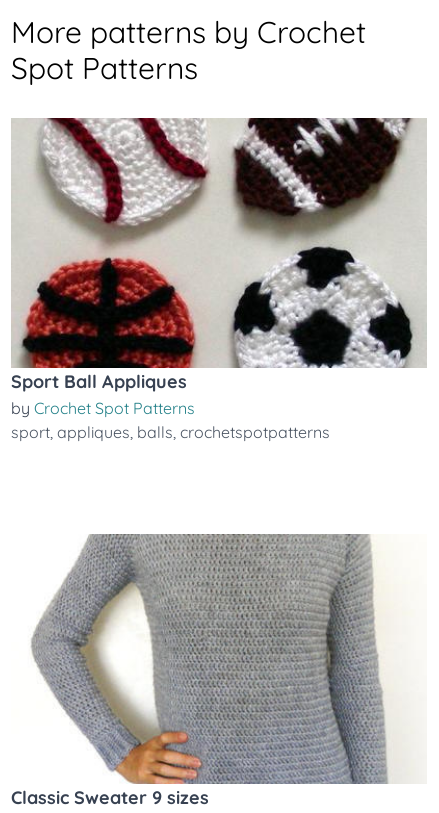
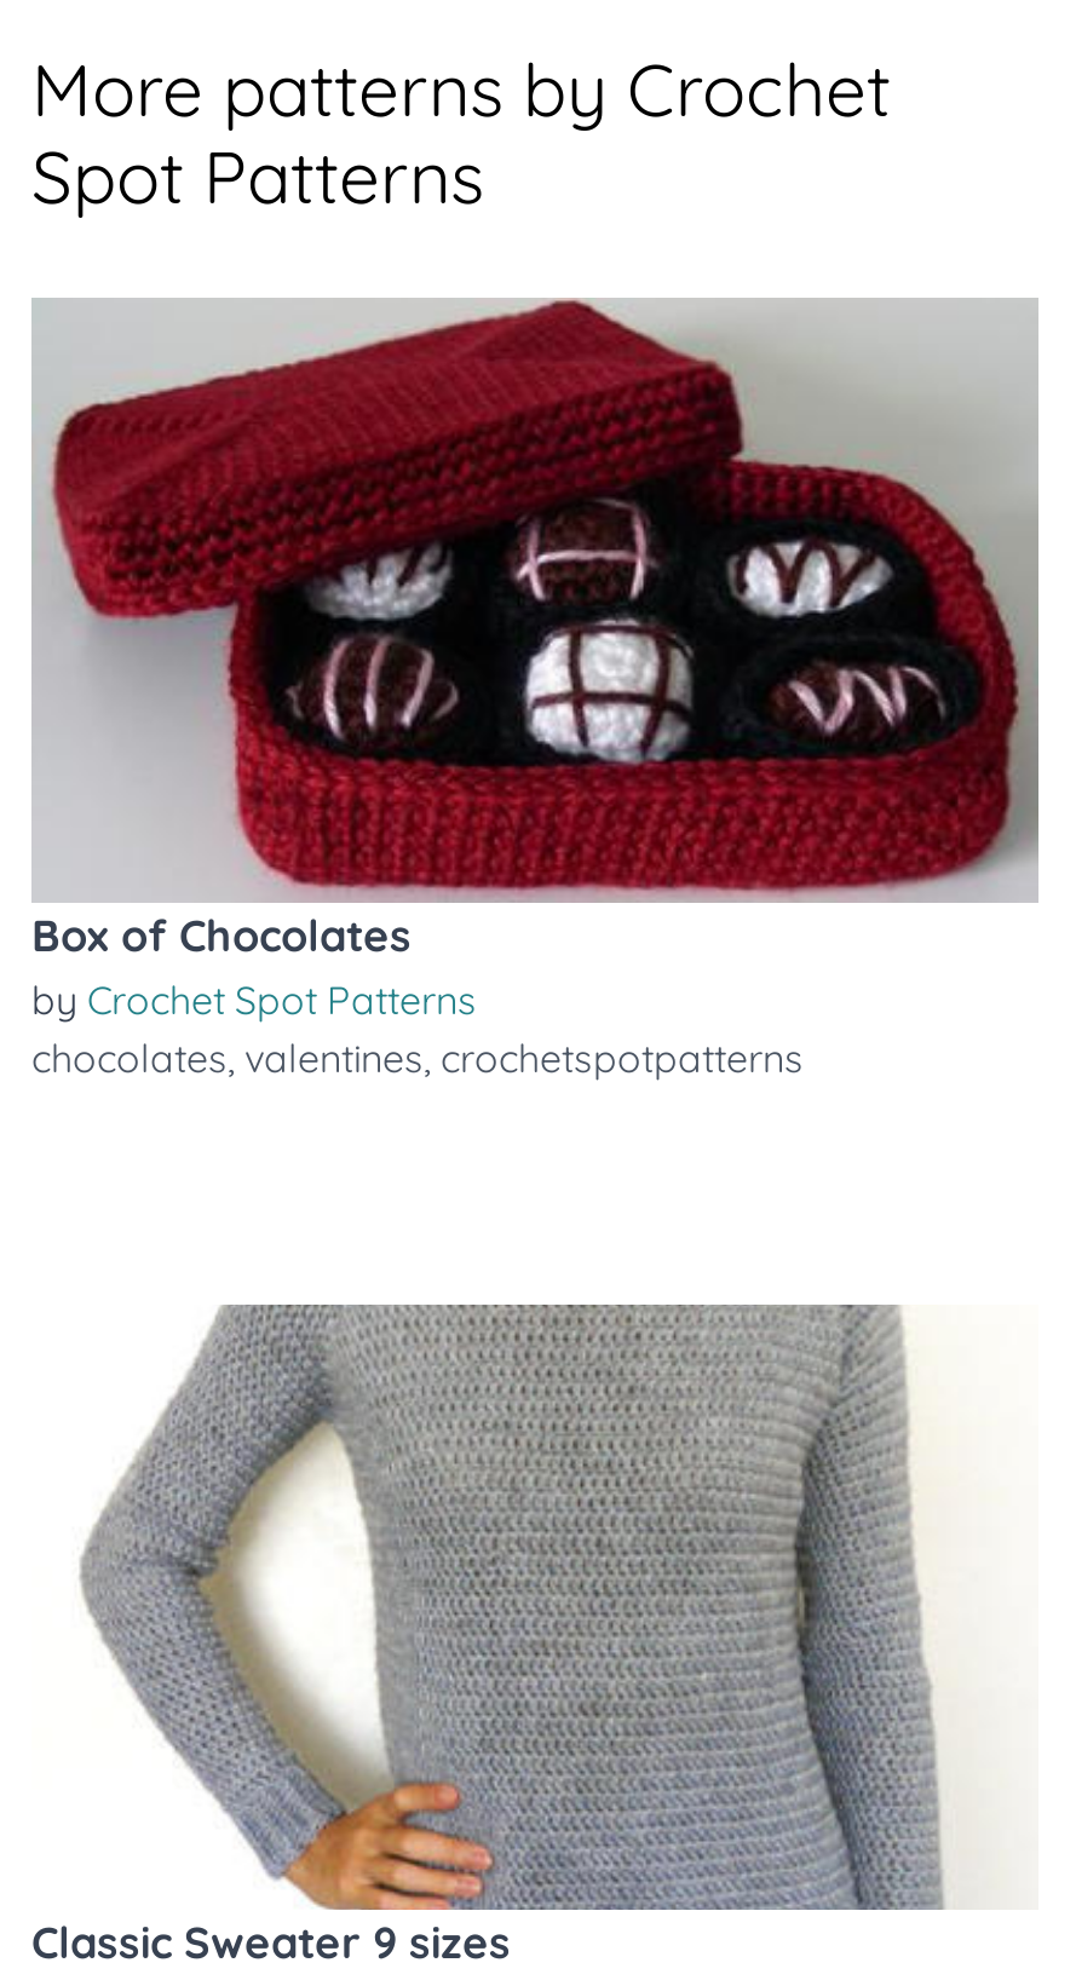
- [image]
- Sport Ball Appliques
+ [image]
+ Box of Chocolates

- sport, appliques, balls, crochetspotpatterns
+ chocolates, valentines, crochetspotpatterns
